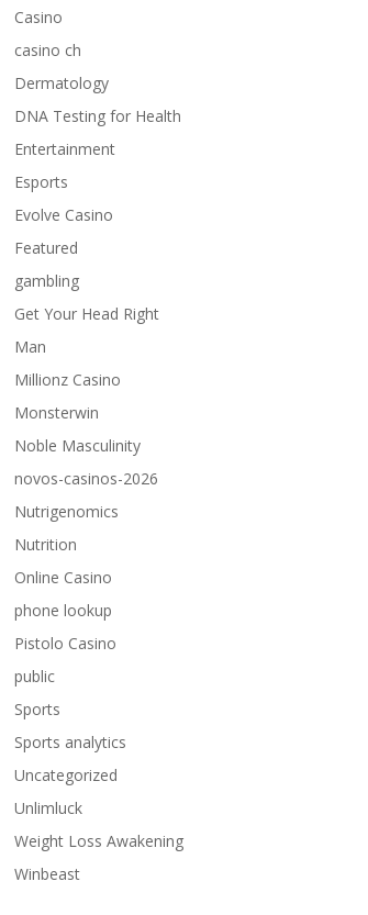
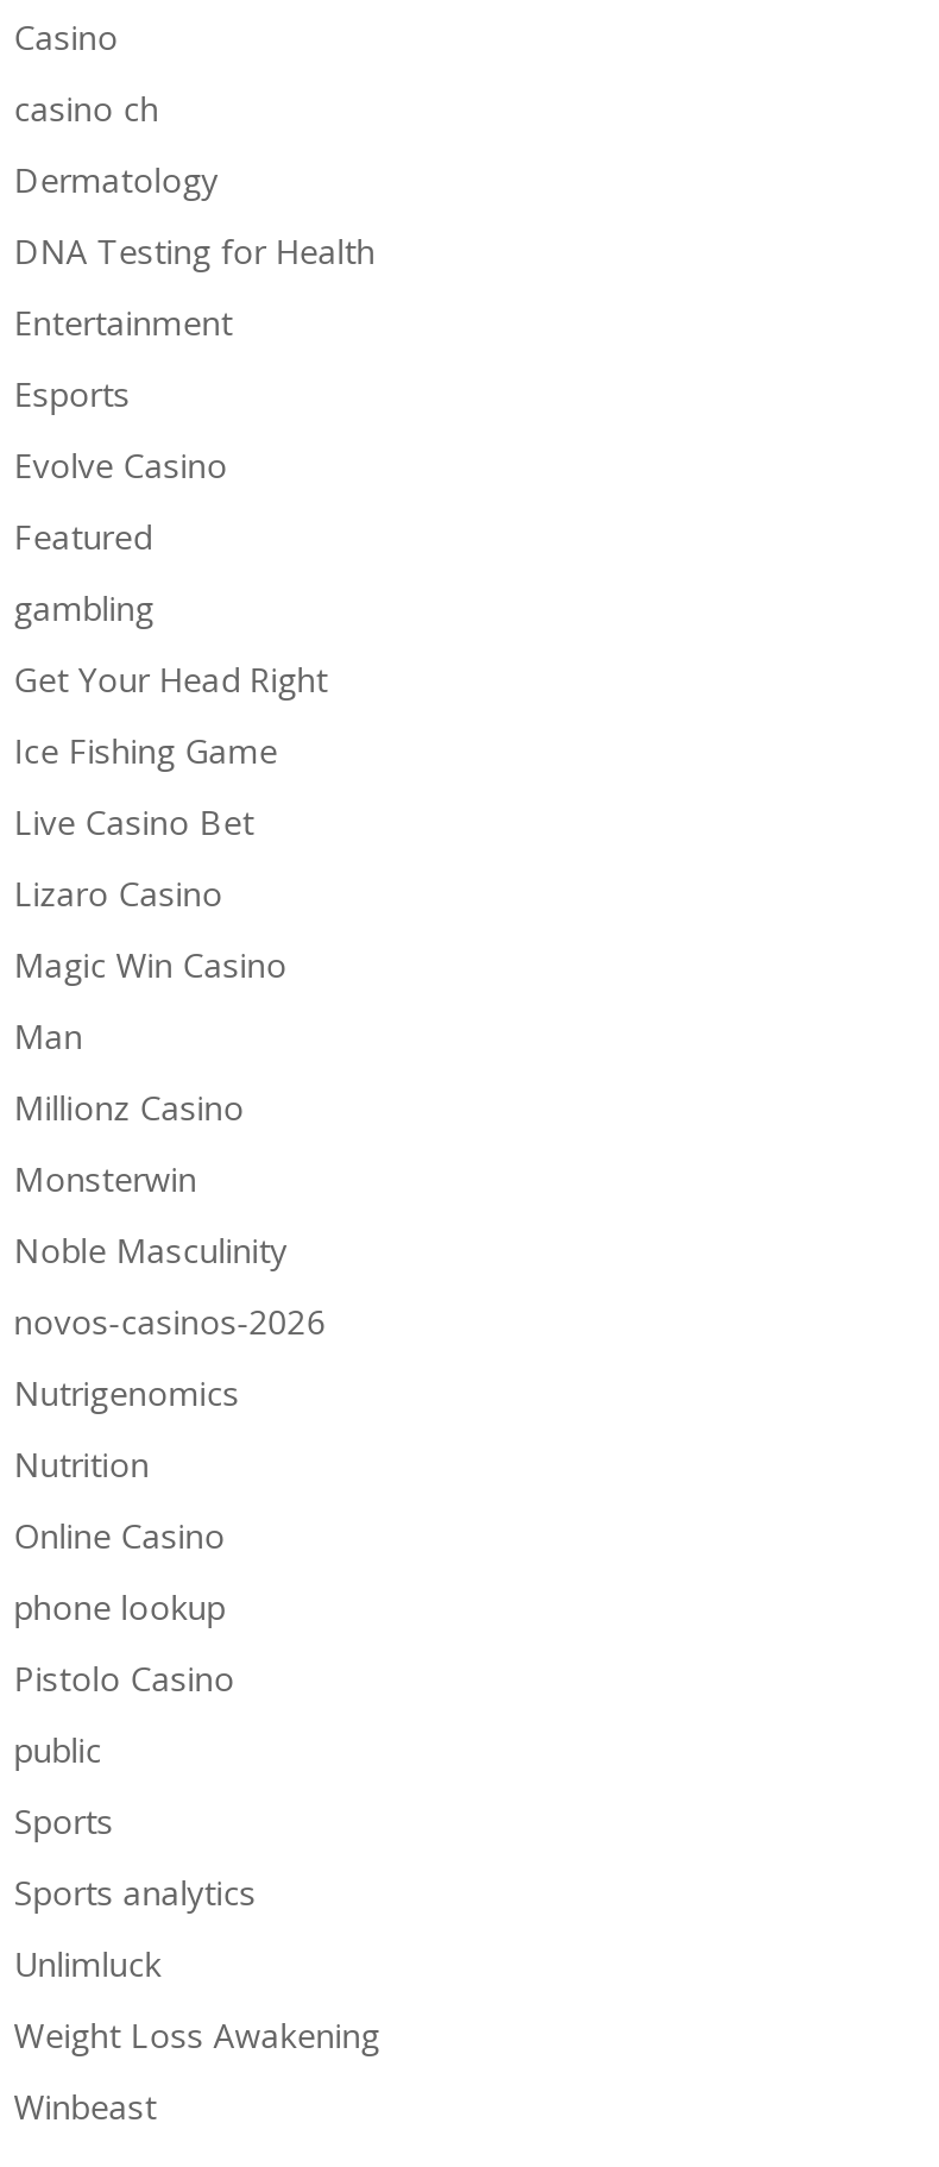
+ Ice Fishing Game
+ Live Casino Bet
+ Lizaro Casino
+ Magic Win Casino

moved down: Man | Millionz Casino | Monsterwin | ... | Sports | Sports analytics

- Uncategorized
